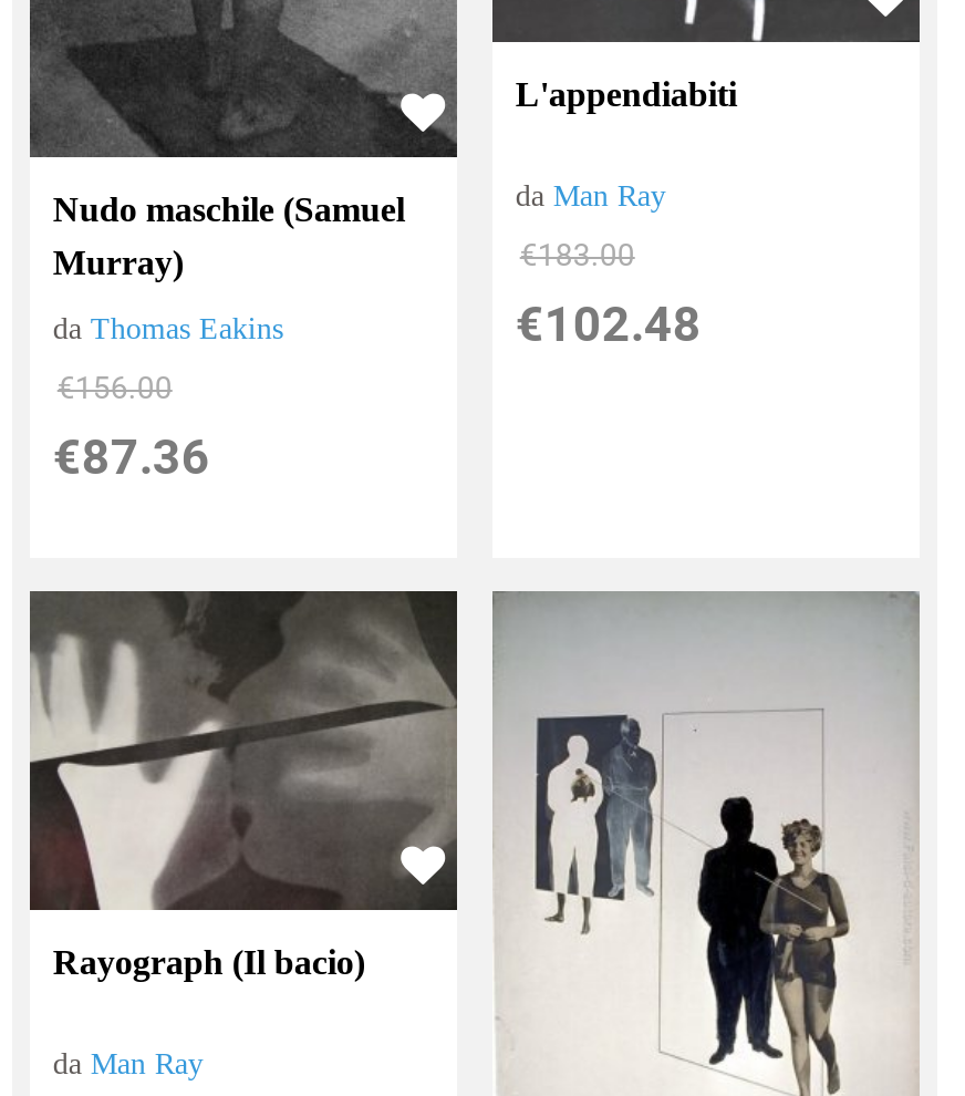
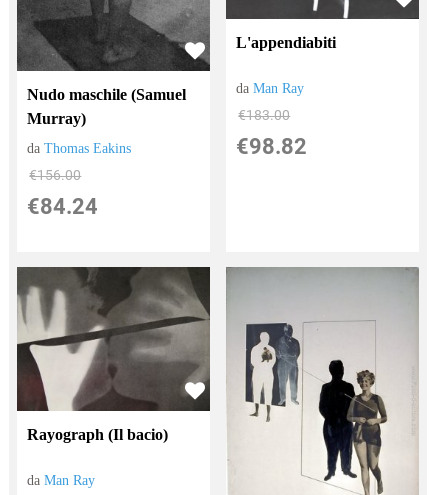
- €102.48
+ €98.82

- €87.36
+ €84.24
